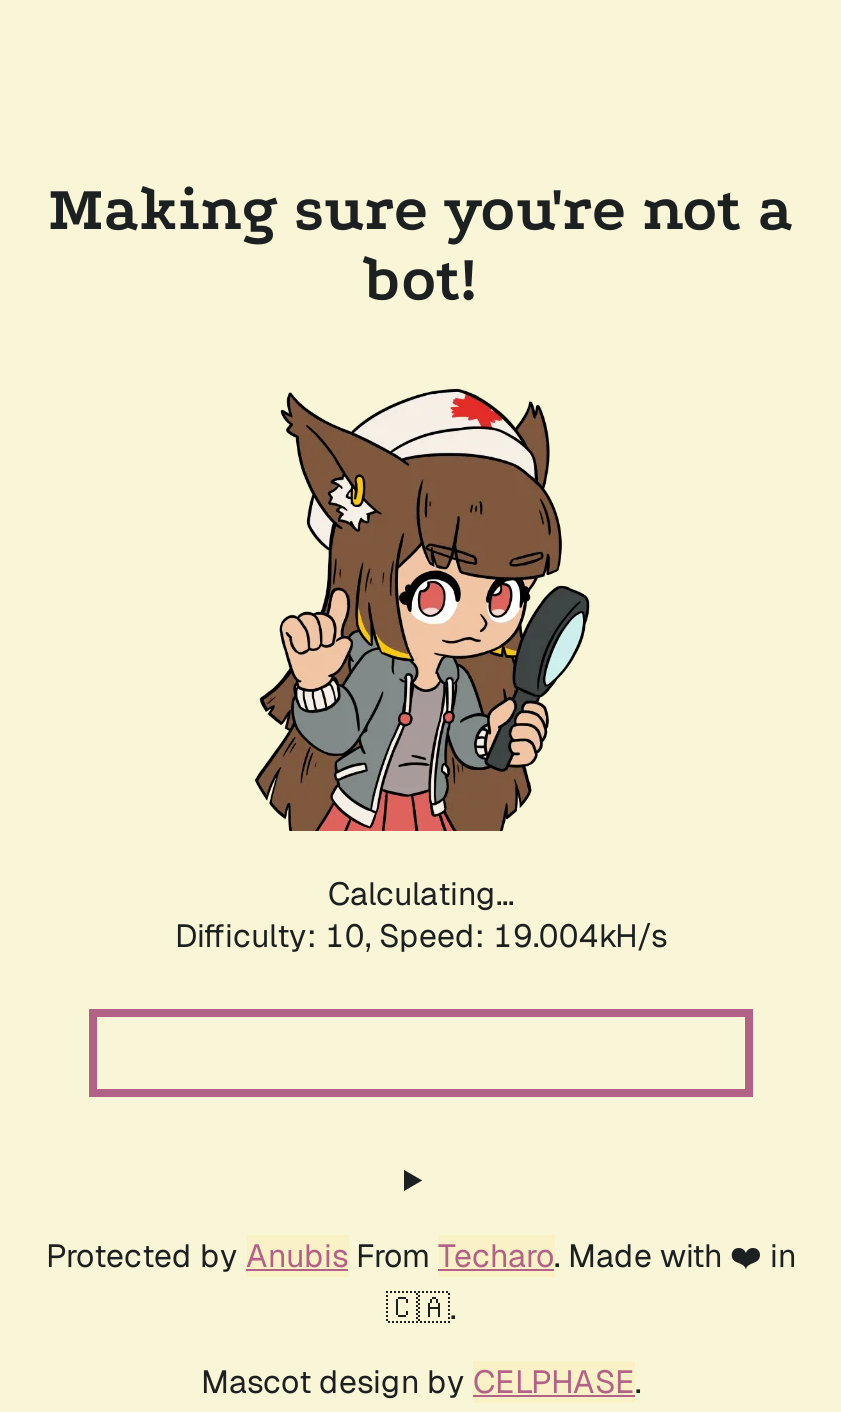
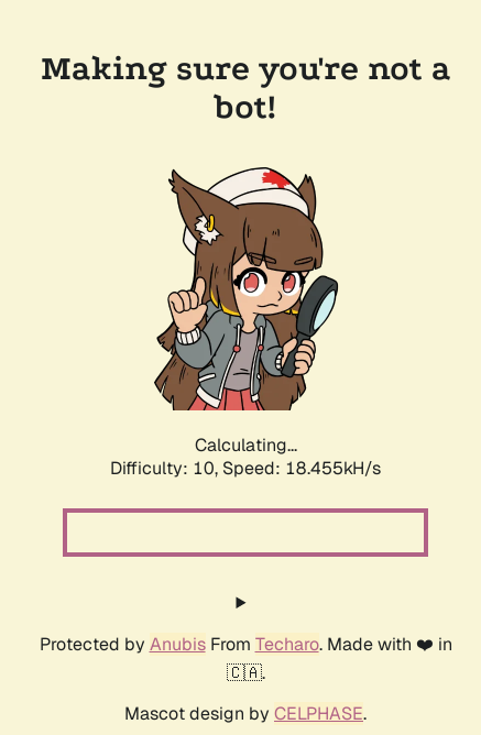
- Difficulty: 10, Speed: 19.004kH/s
+ Difficulty: 10, Speed: 18.455kH/s
